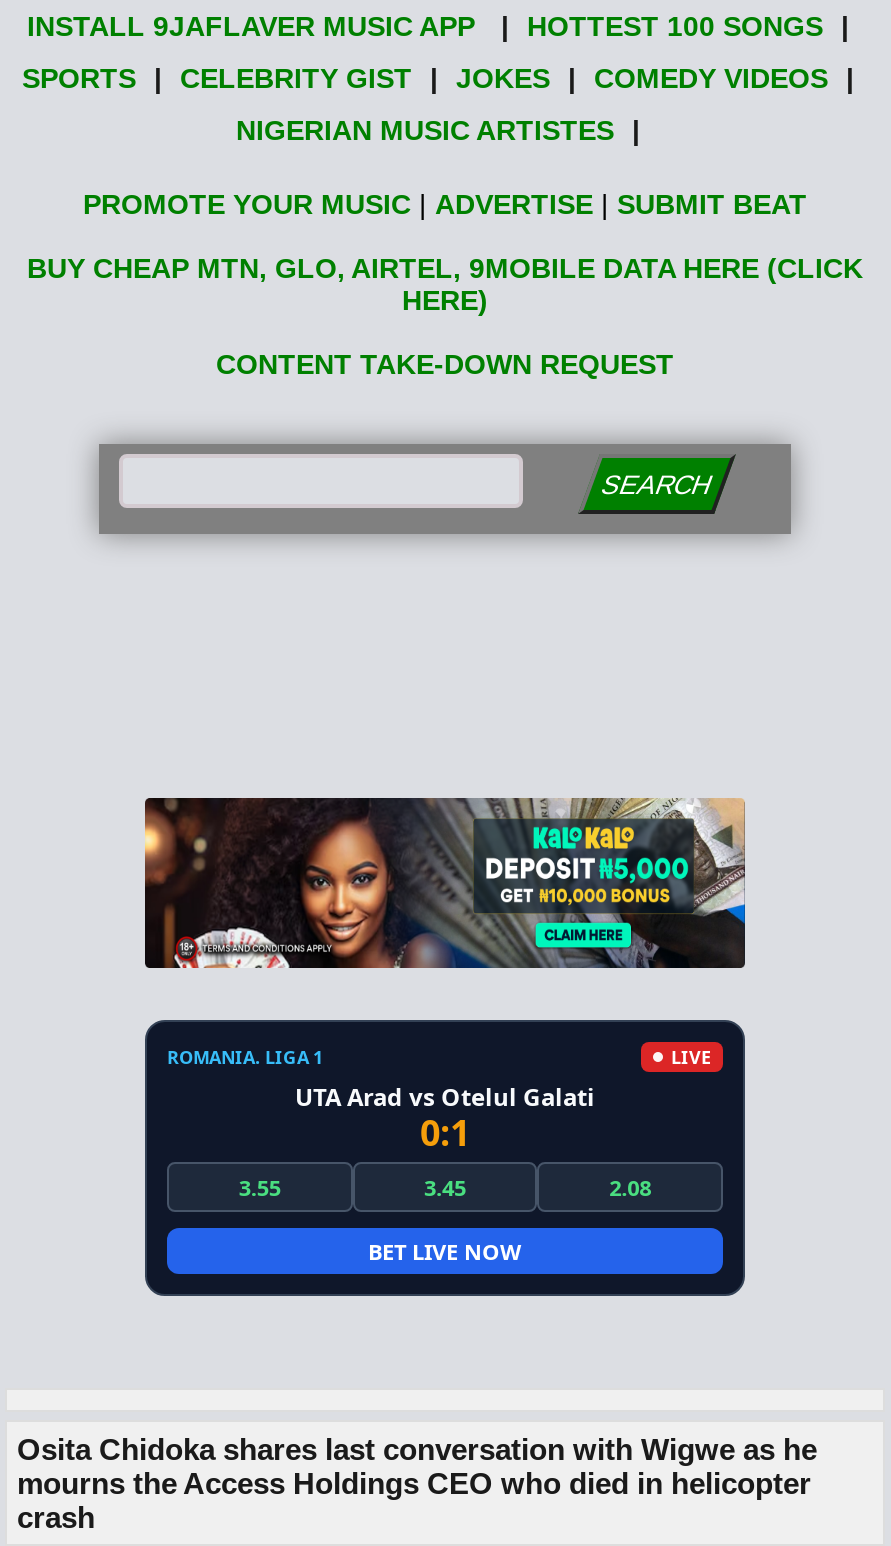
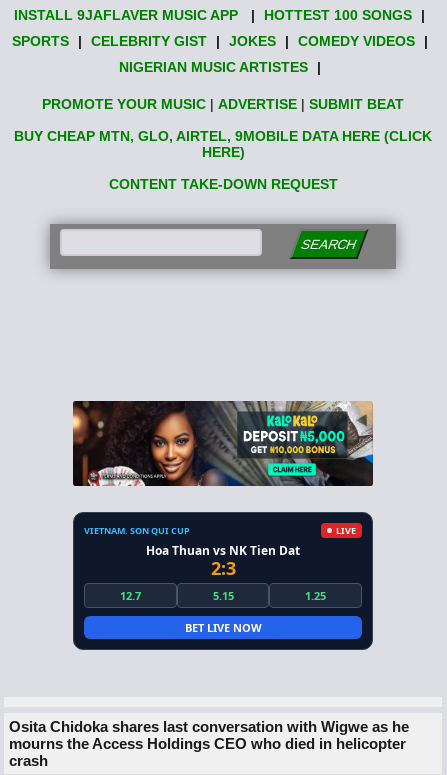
- ROMANIA. LIGA 1
+ VIETNAM. SON QUI CUP

- UTA Arad vs Otelul Galati
- 0:1
- 3.55
- 3.45
- 2.08
+ Hoa Thuan vs NK Tien Dat
+ 2:3
+ 12.7
+ 5.15
+ 1.25
